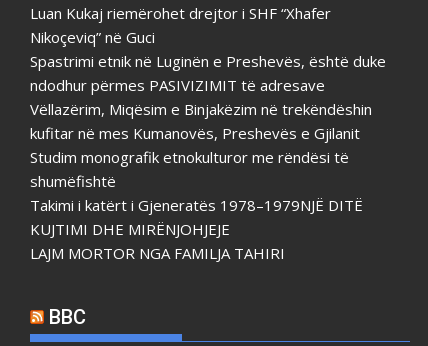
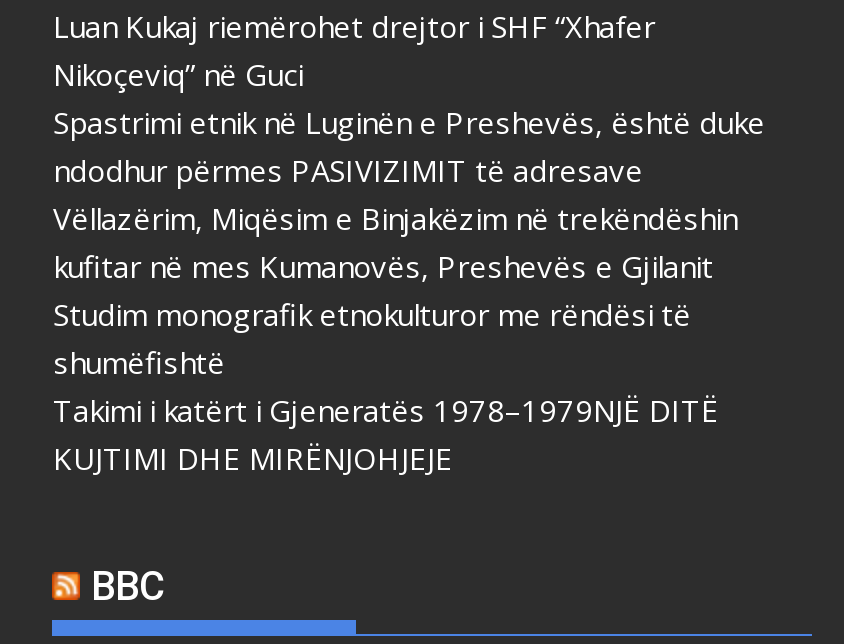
- LAJM MORTOR NGA FAMILJA TAHIRI
